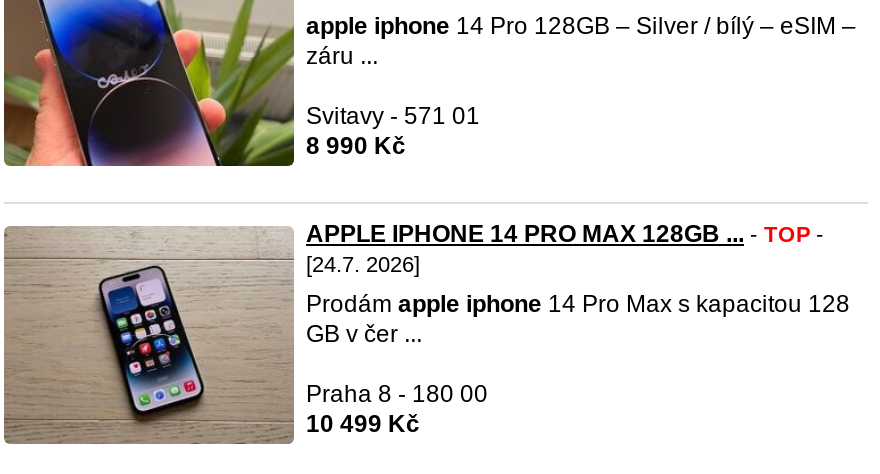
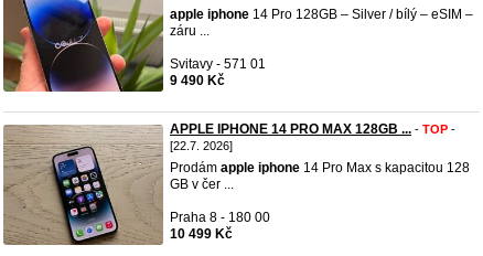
- 8 990 Kč
+ 9 490 Kč

- [24.7. 2026]
+ [22.7. 2026]

- [image]
+ [image]
